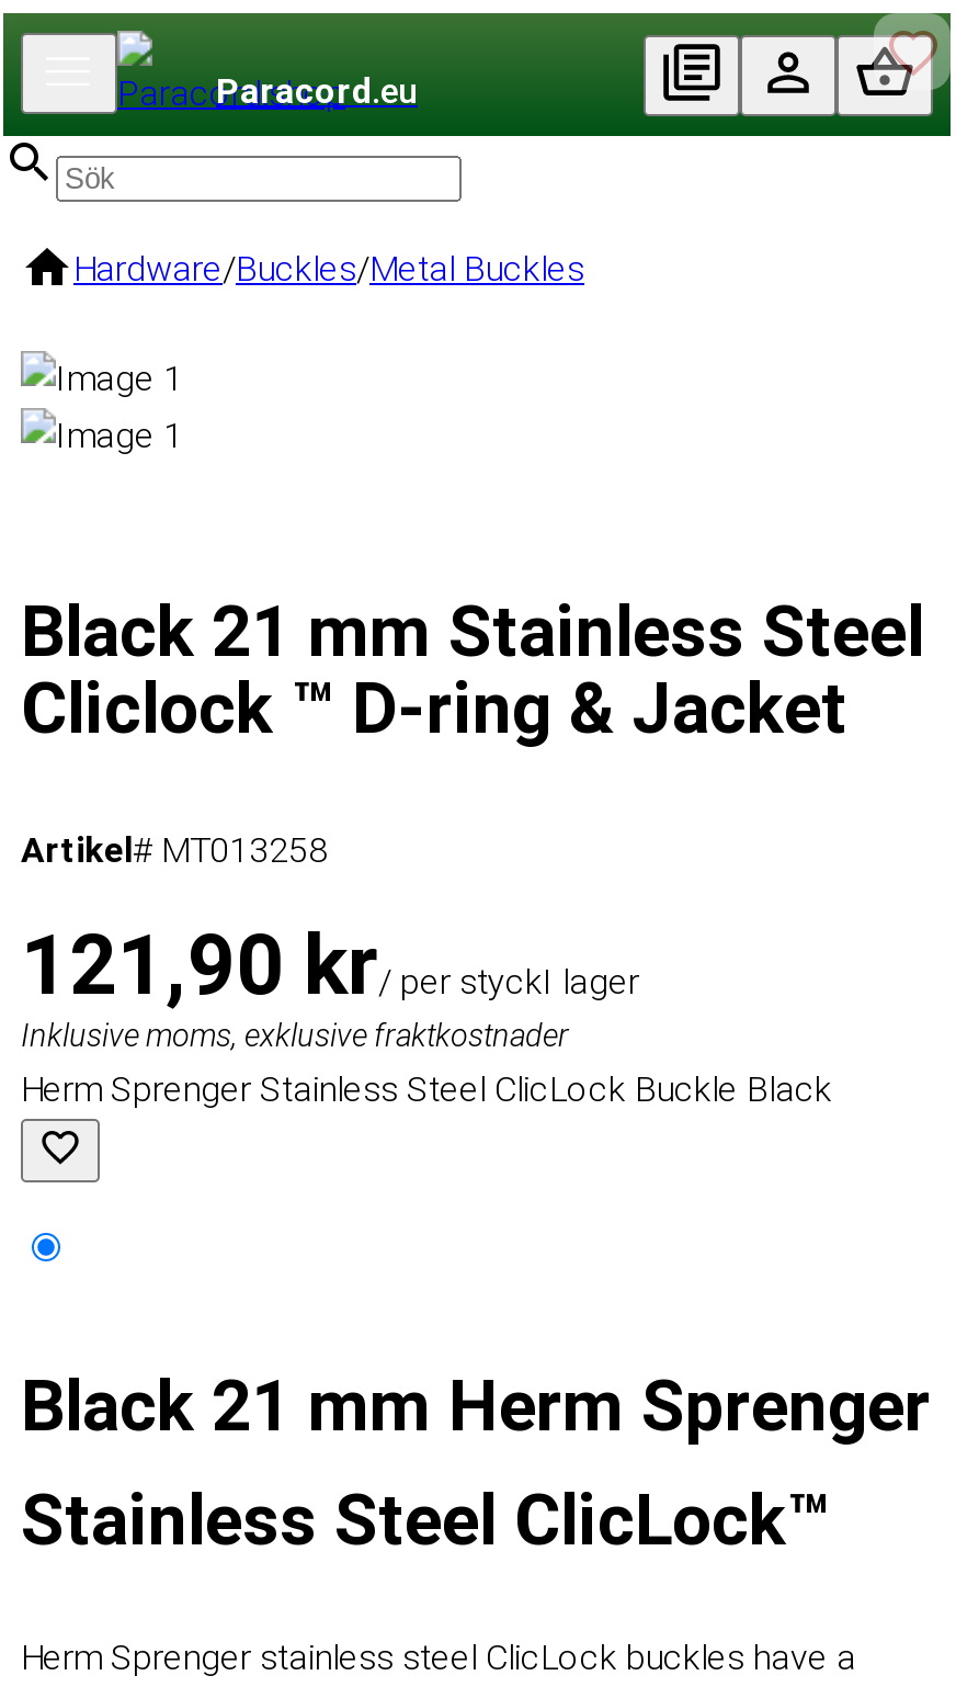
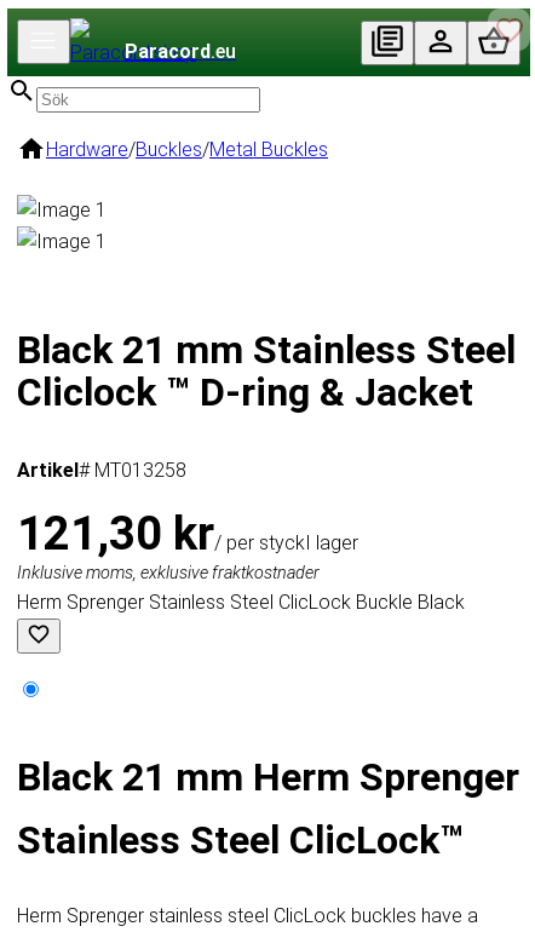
- 121,90 kr/ per styck I lager
+ 121,30 kr/ per styck I lager
